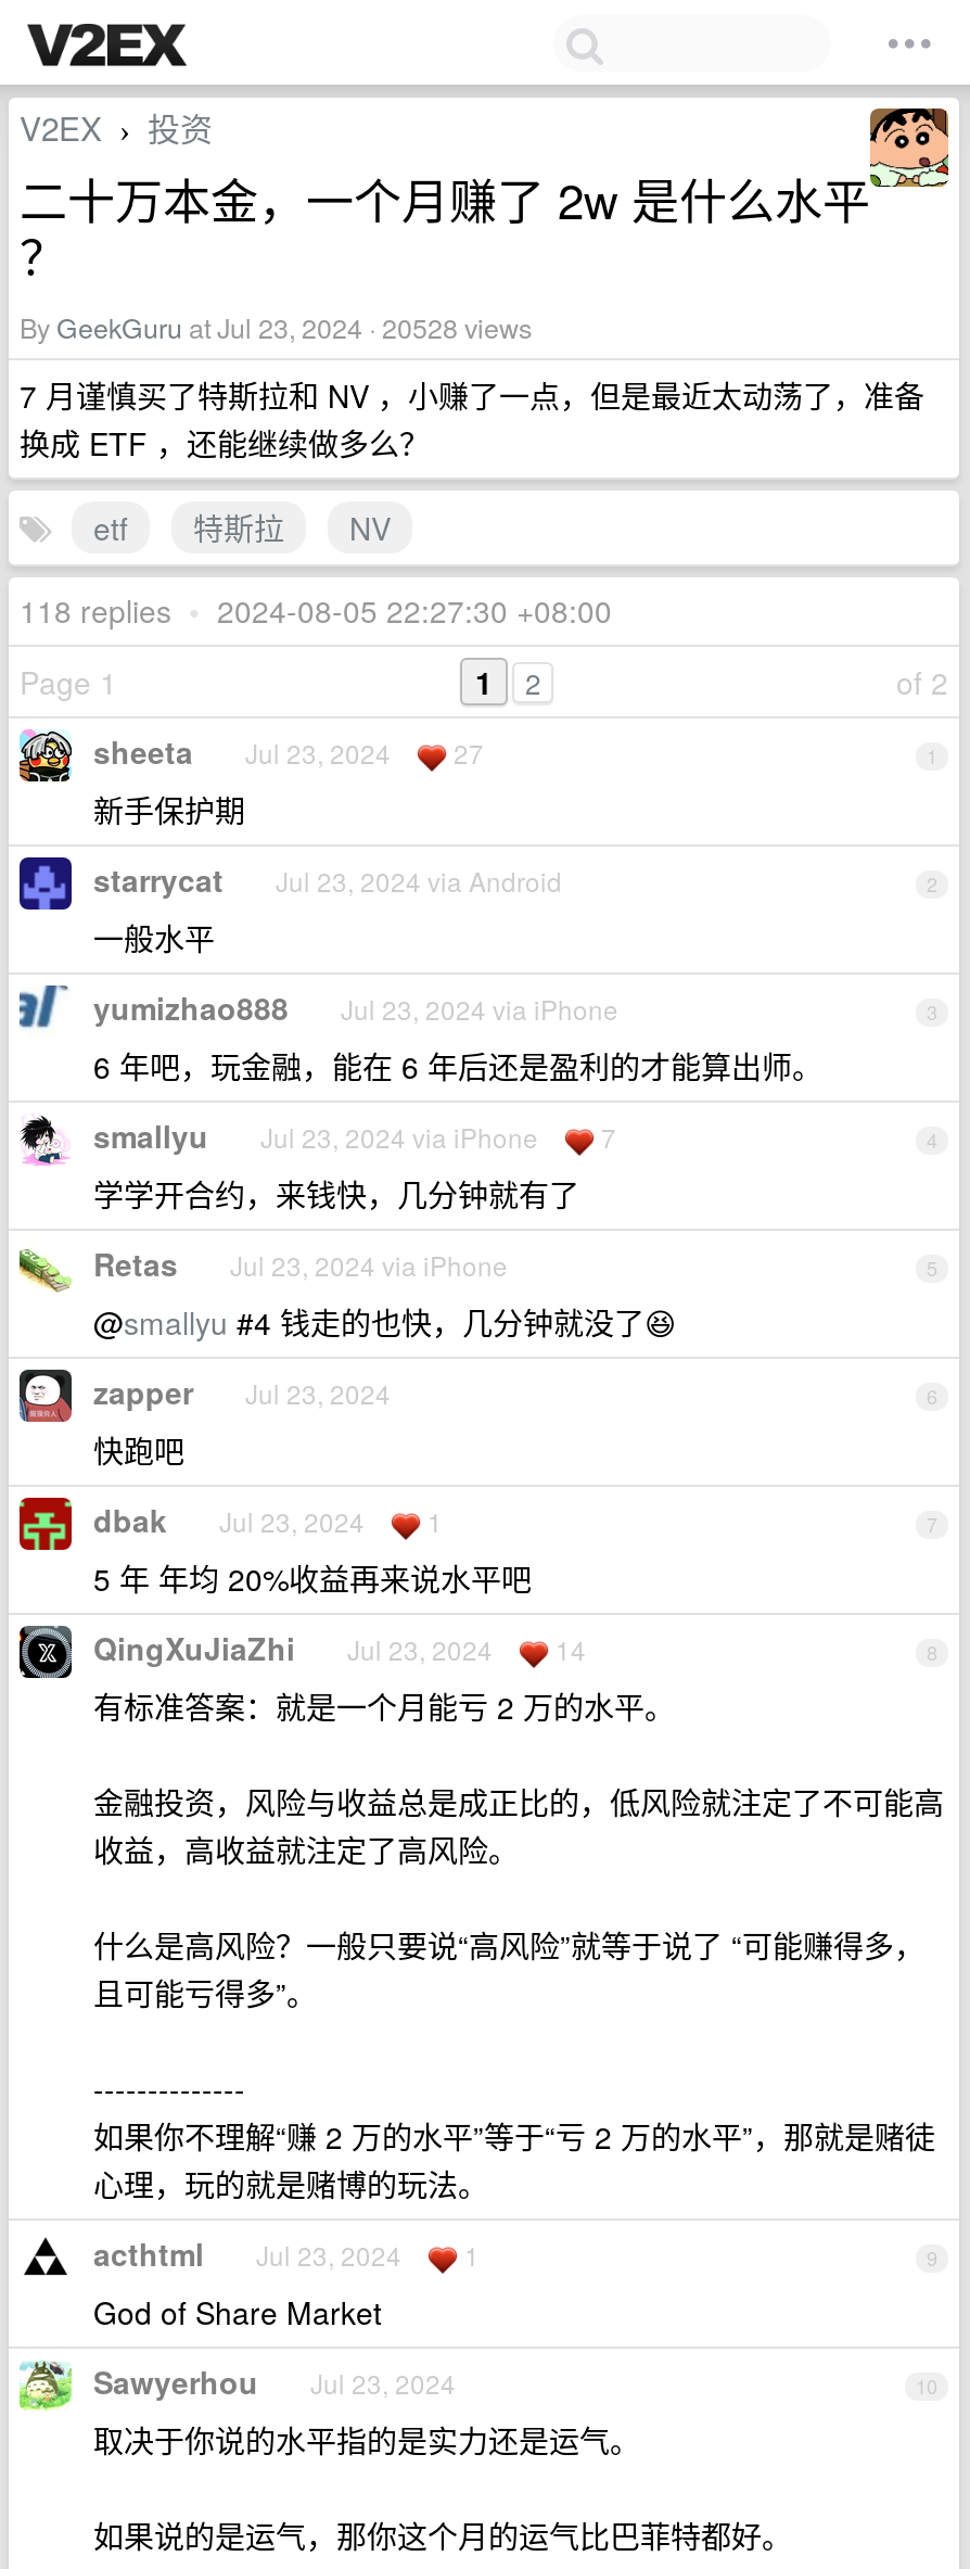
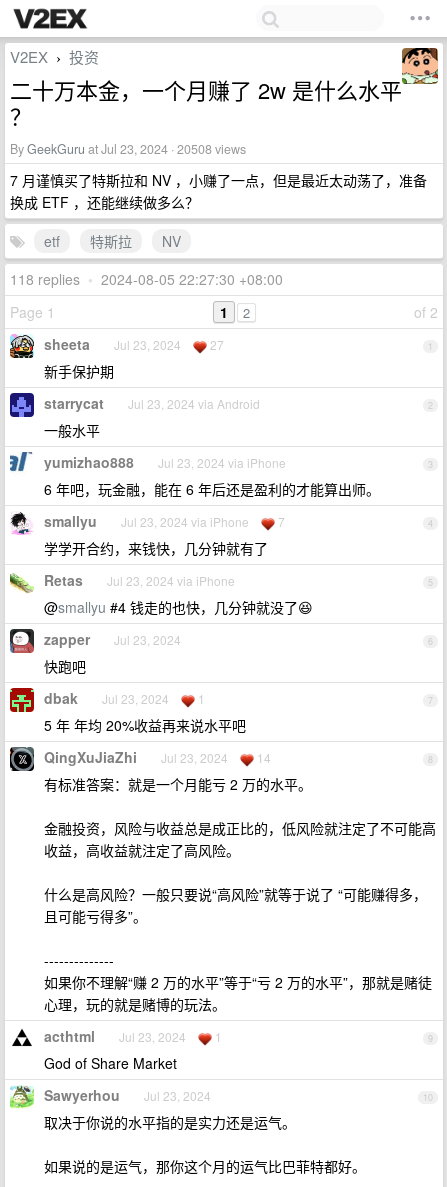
- By GeekGuru at Jul 23, 2024 · 20528 views
+ By GeekGuru at Jul 23, 2024 · 20508 views
